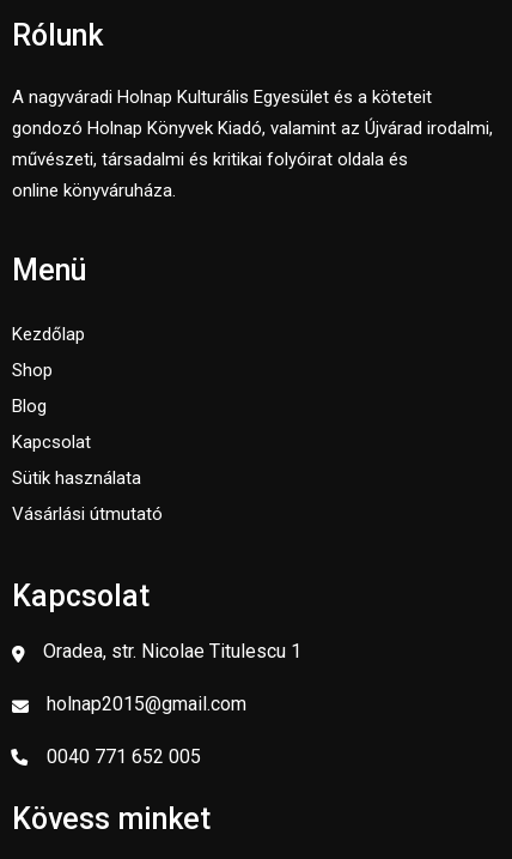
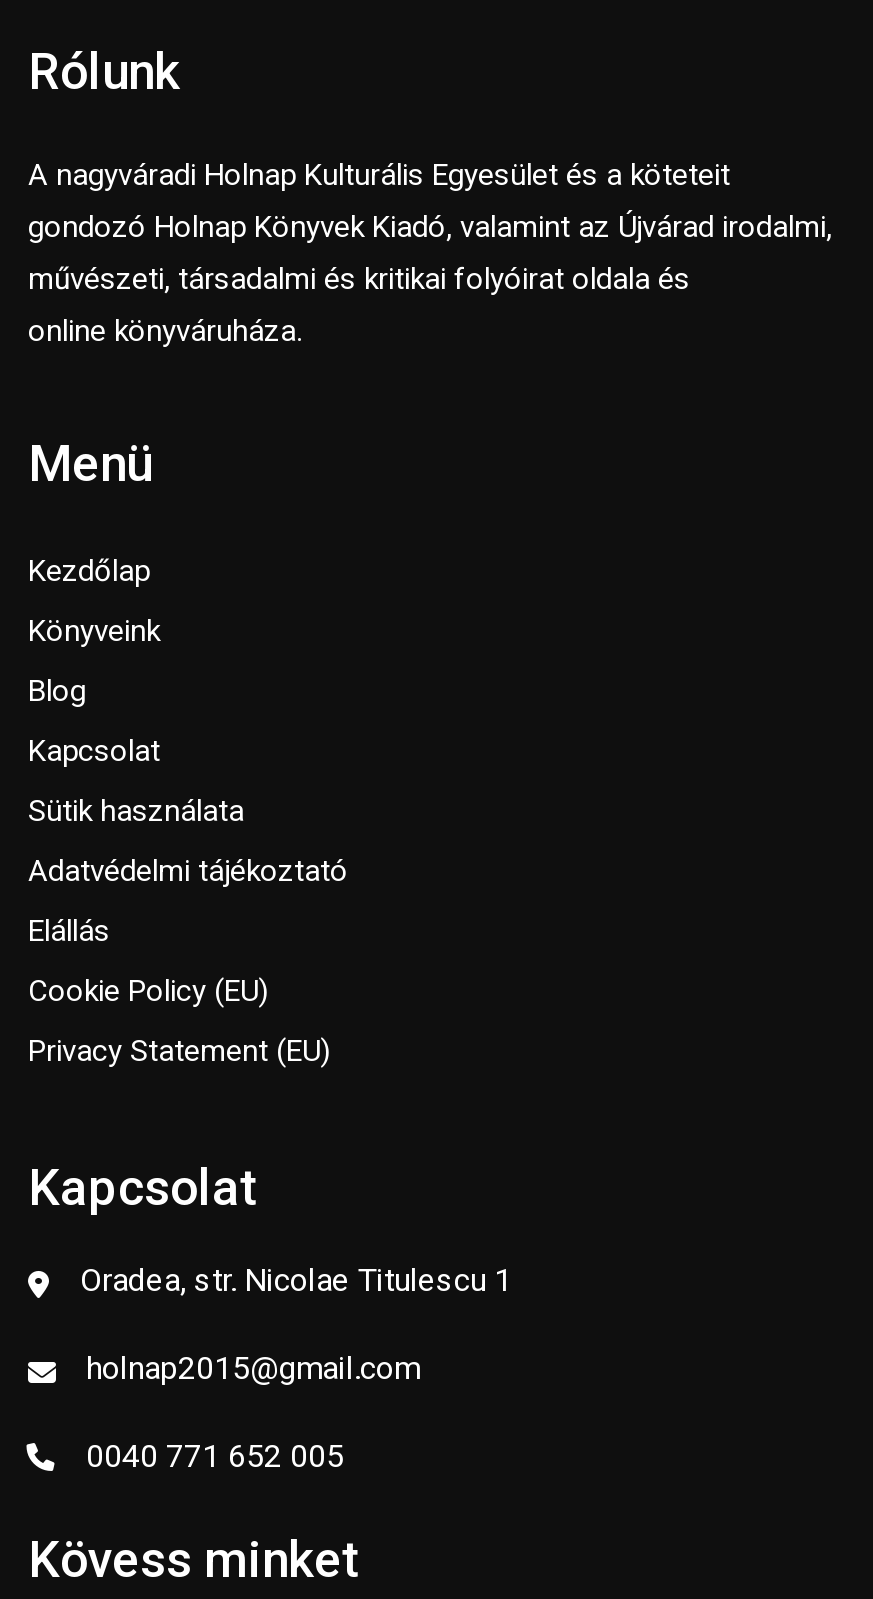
- Shop
+ Könyveink

- Vásárlási útmutató
+ Adatvédelmi tájékoztató
+ Elállás
+ Cookie Policy (EU)
+ Privacy Statement (EU)
